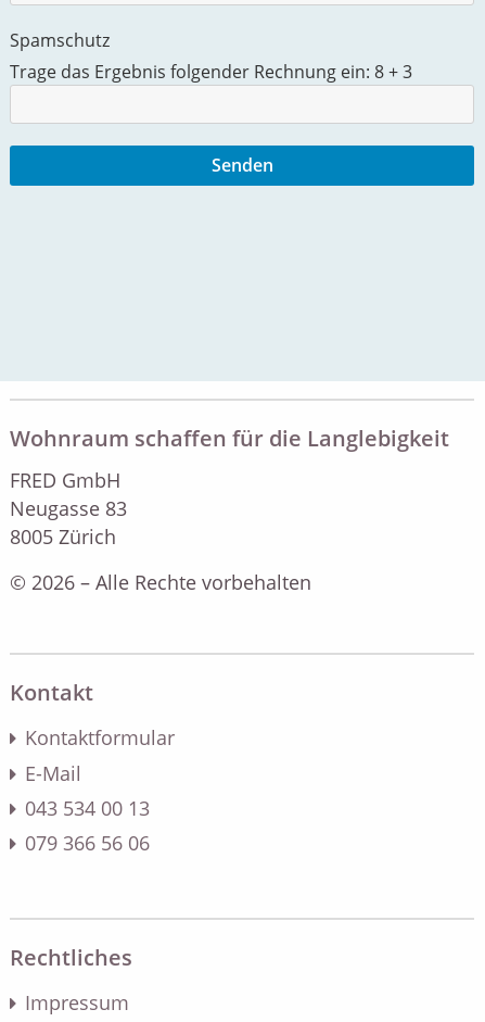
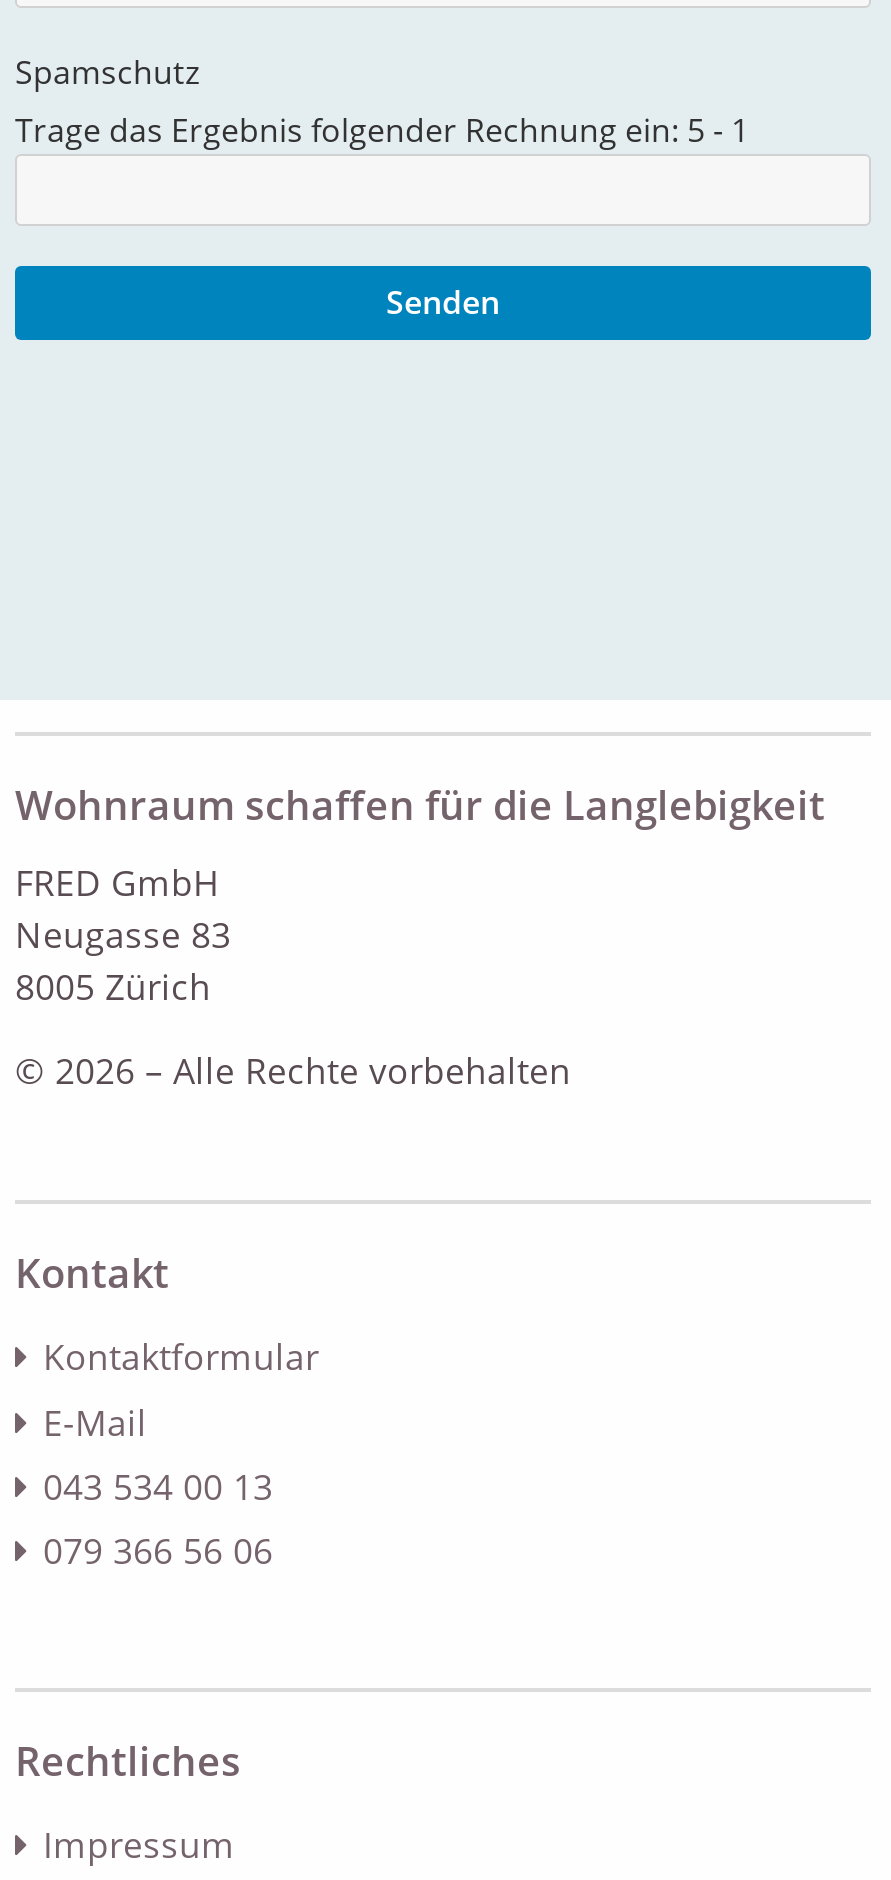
- Trage das Ergebnis folgender Rechnung ein: 8 + 3
+ Trage das Ergebnis folgender Rechnung ein: 5 - 1
